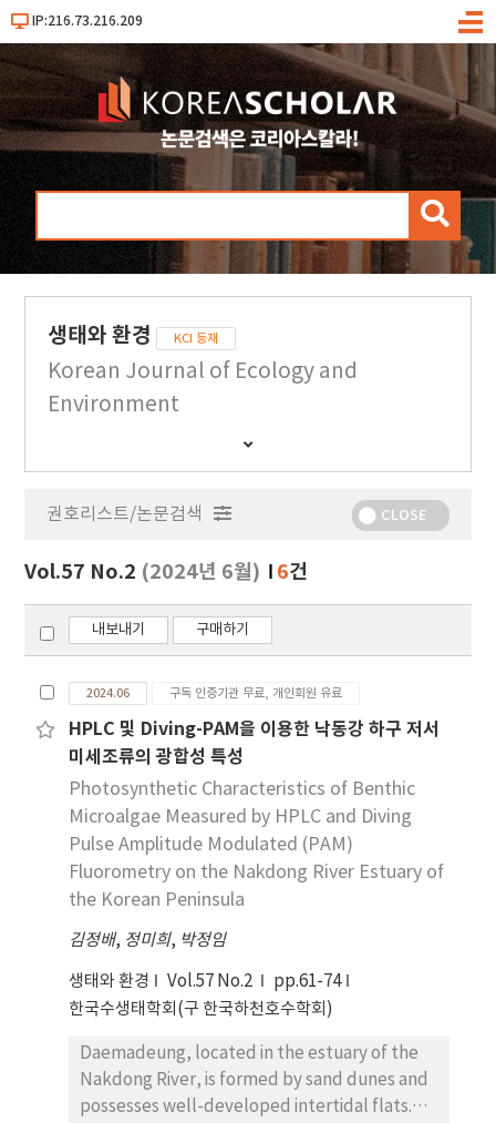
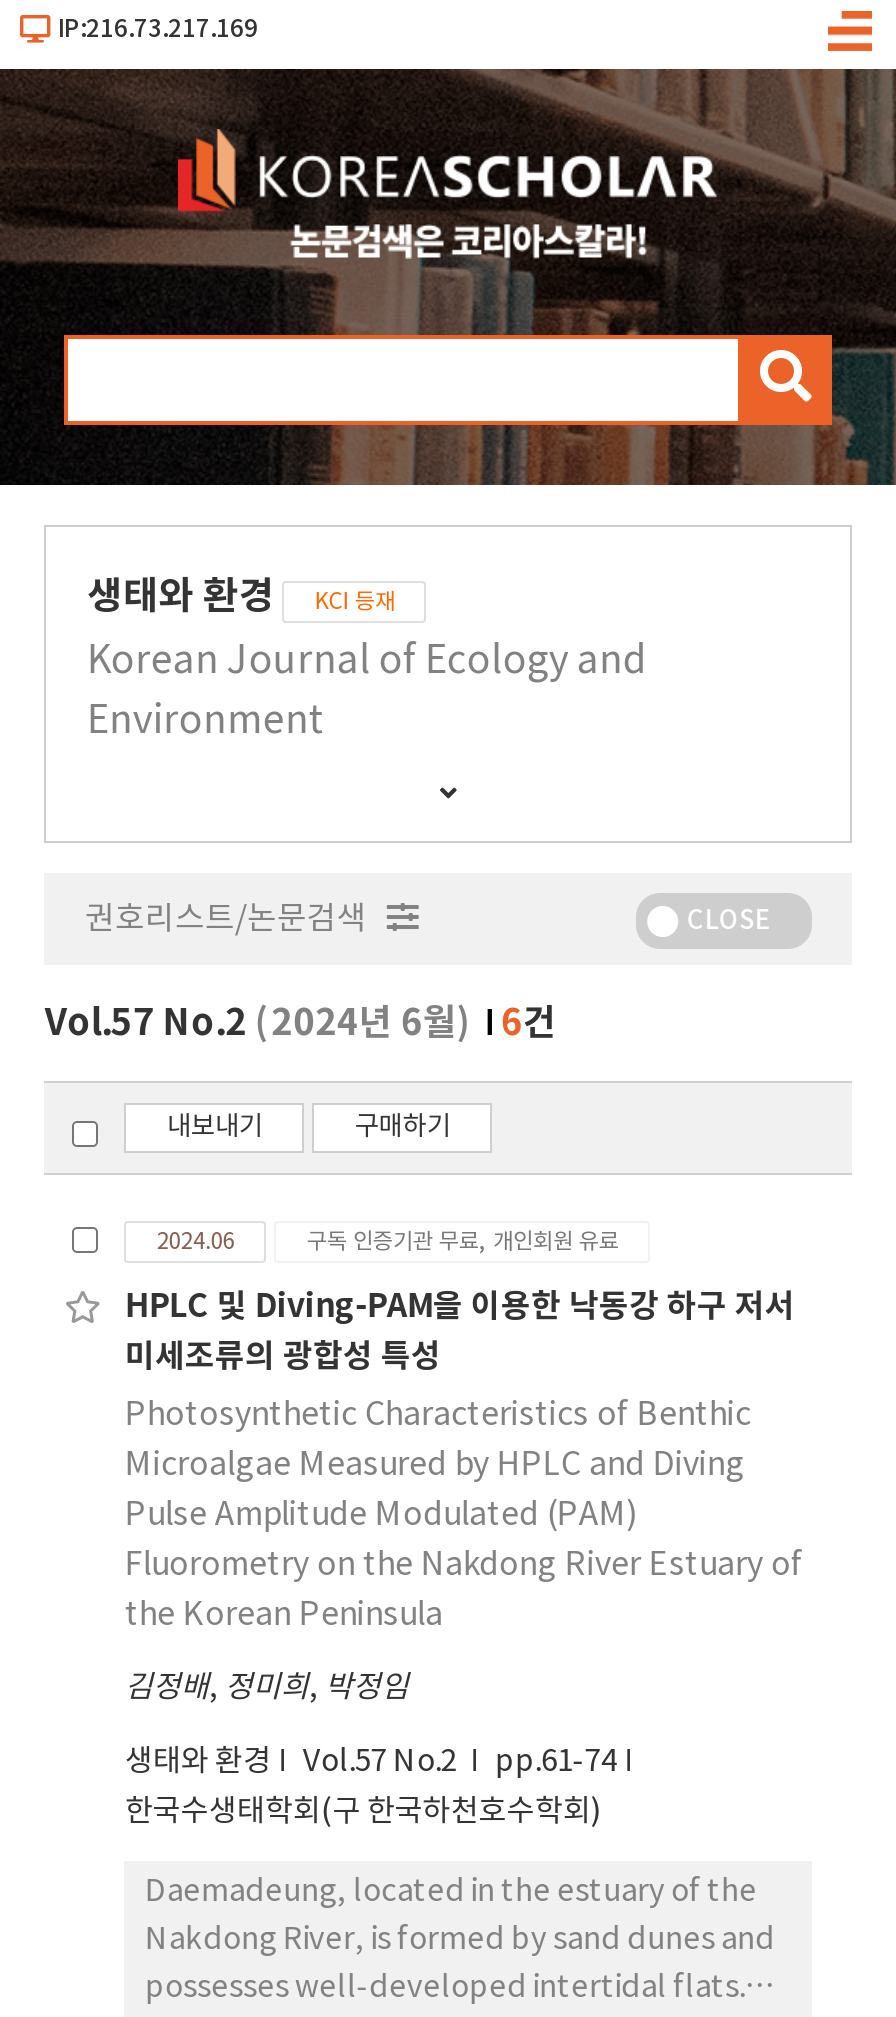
- IP:216.73.216.209
+ IP:216.73.217.169
